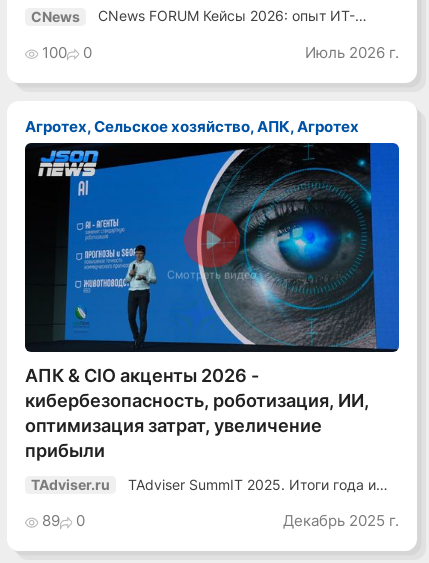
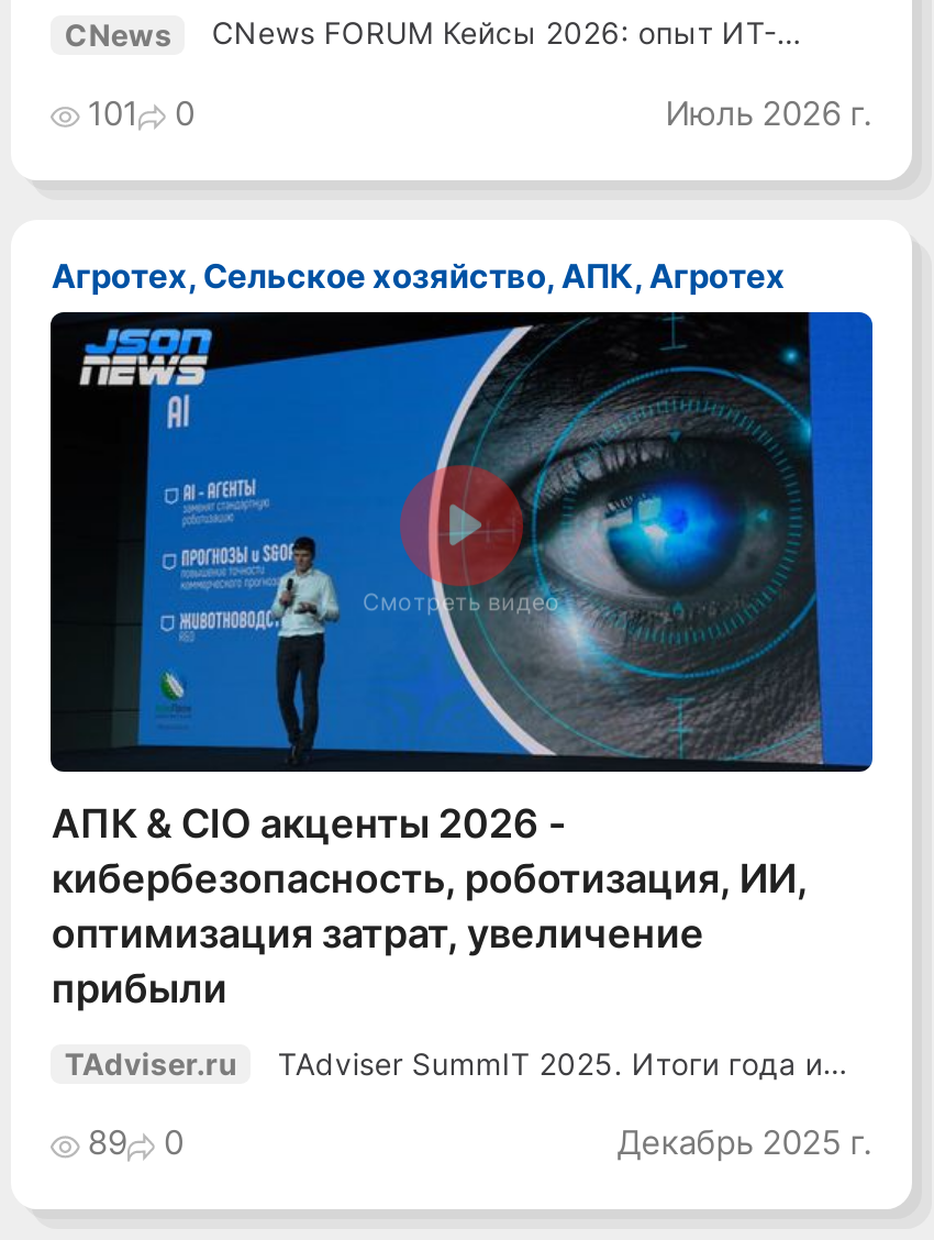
- 100 0
+ 101 0
